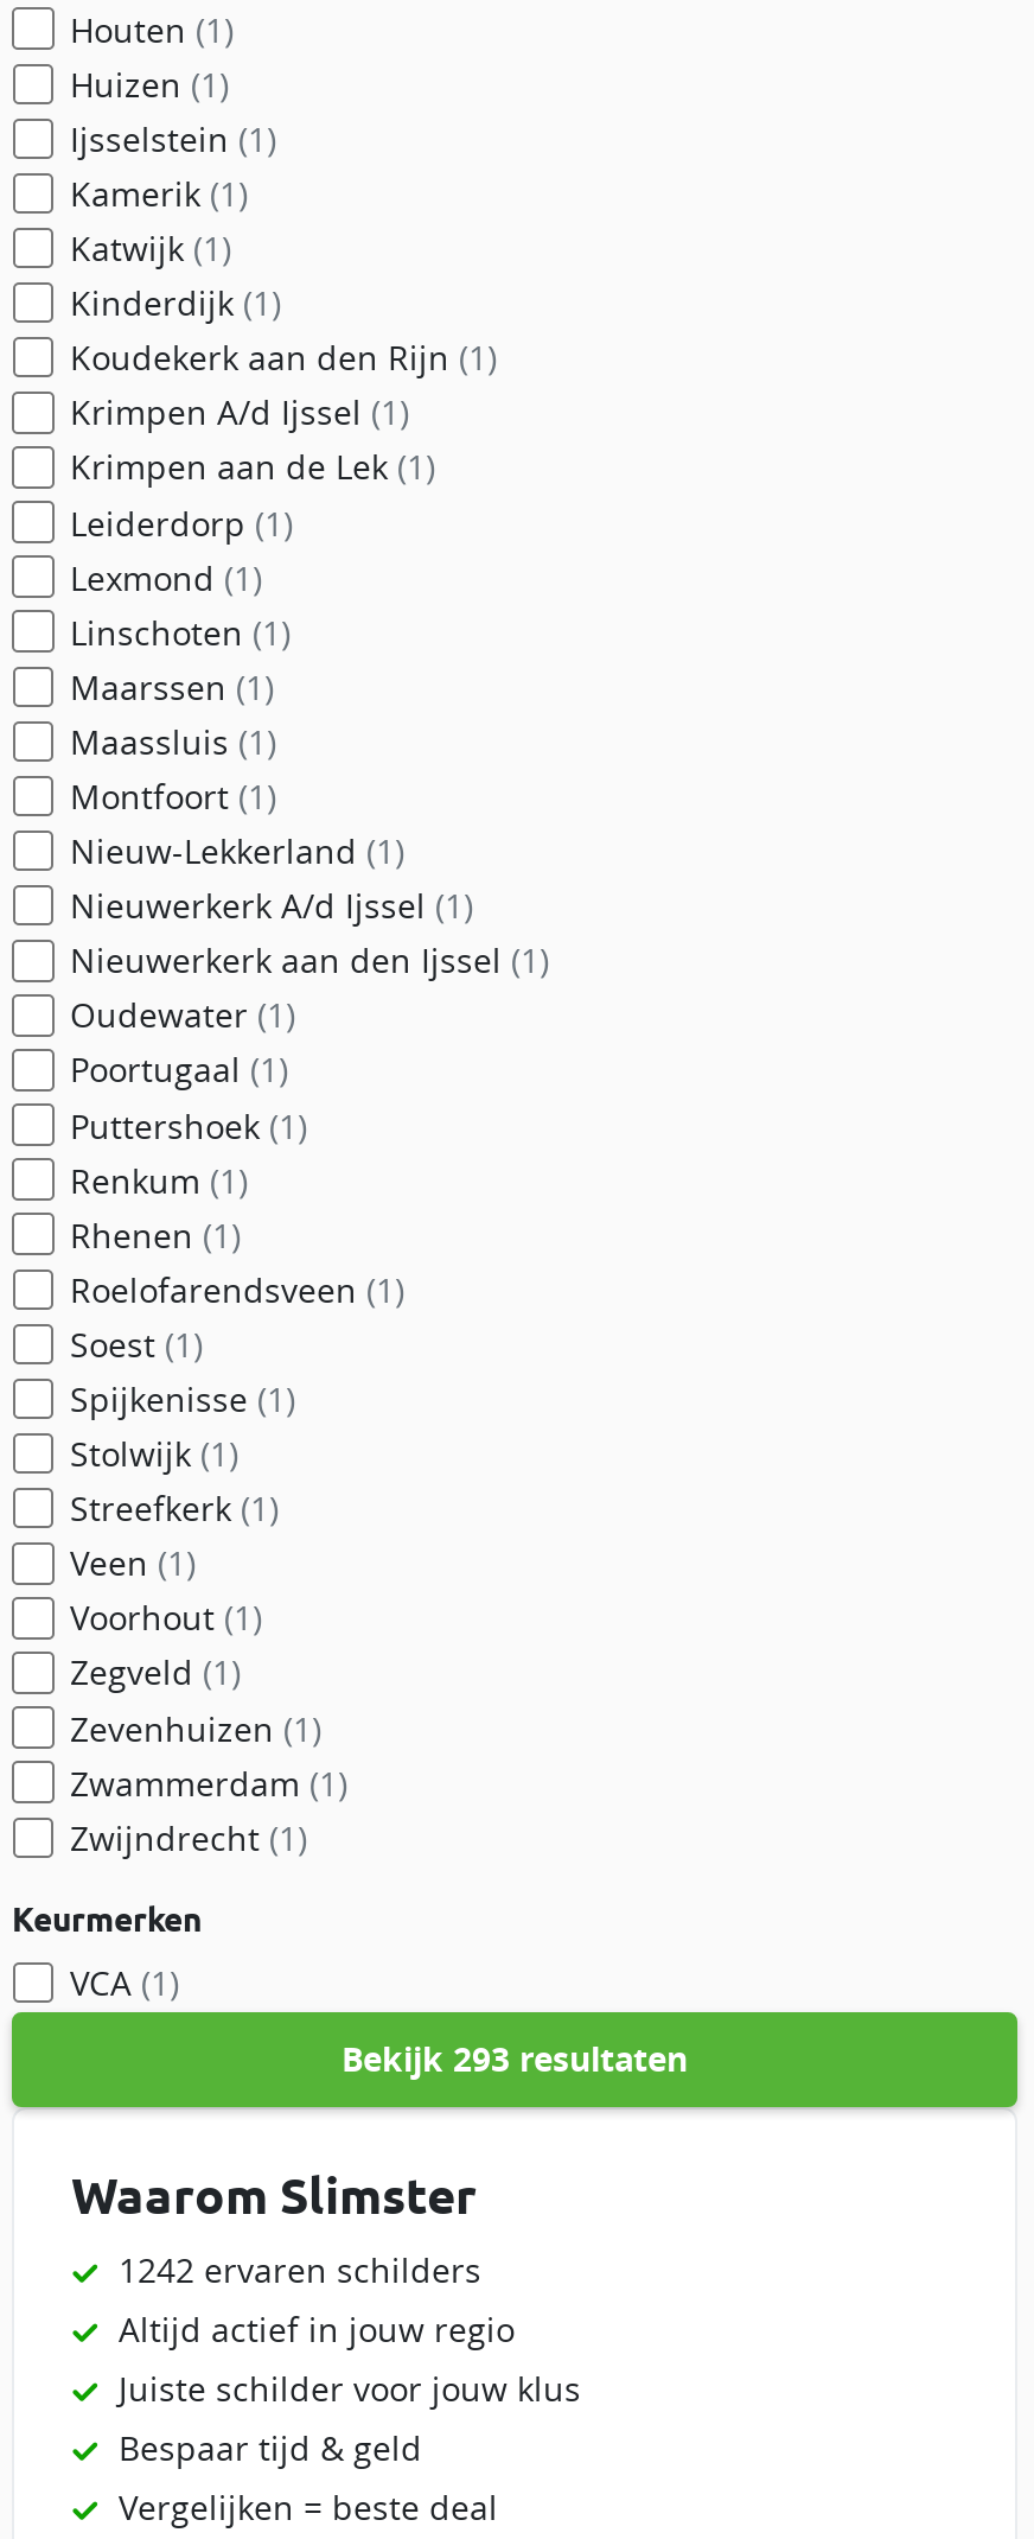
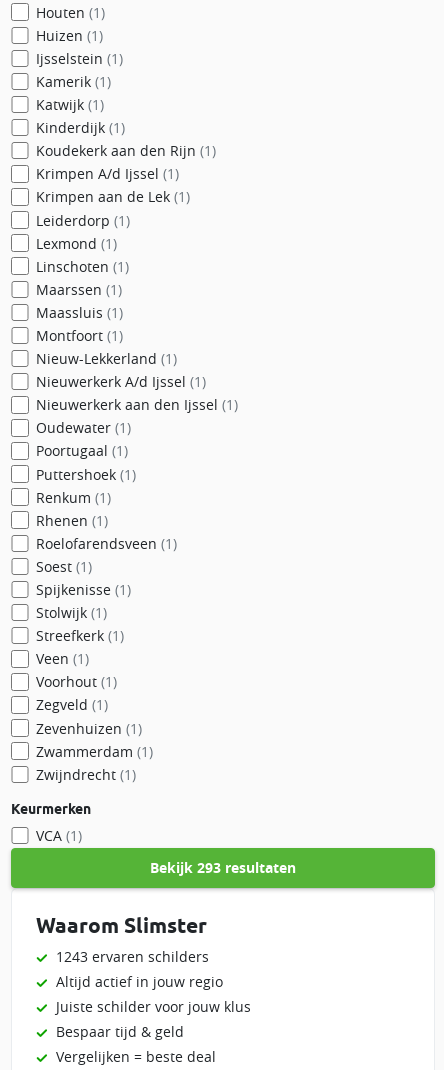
- 1242 ervaren schilders
+ 1243 ervaren schilders
